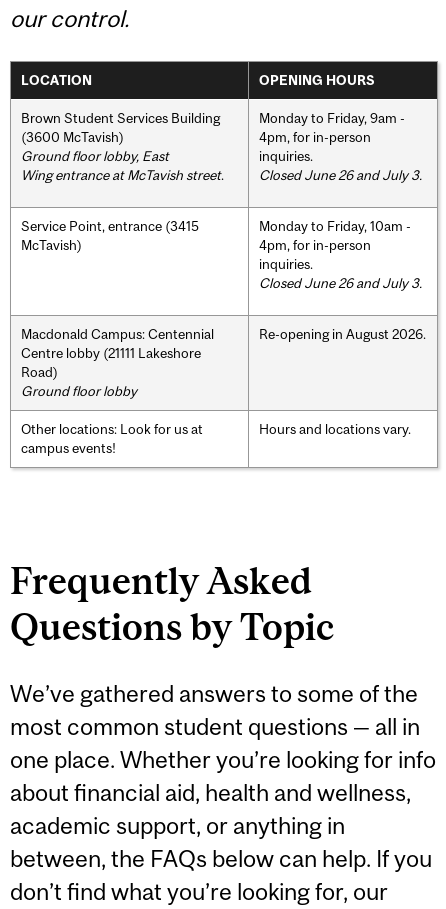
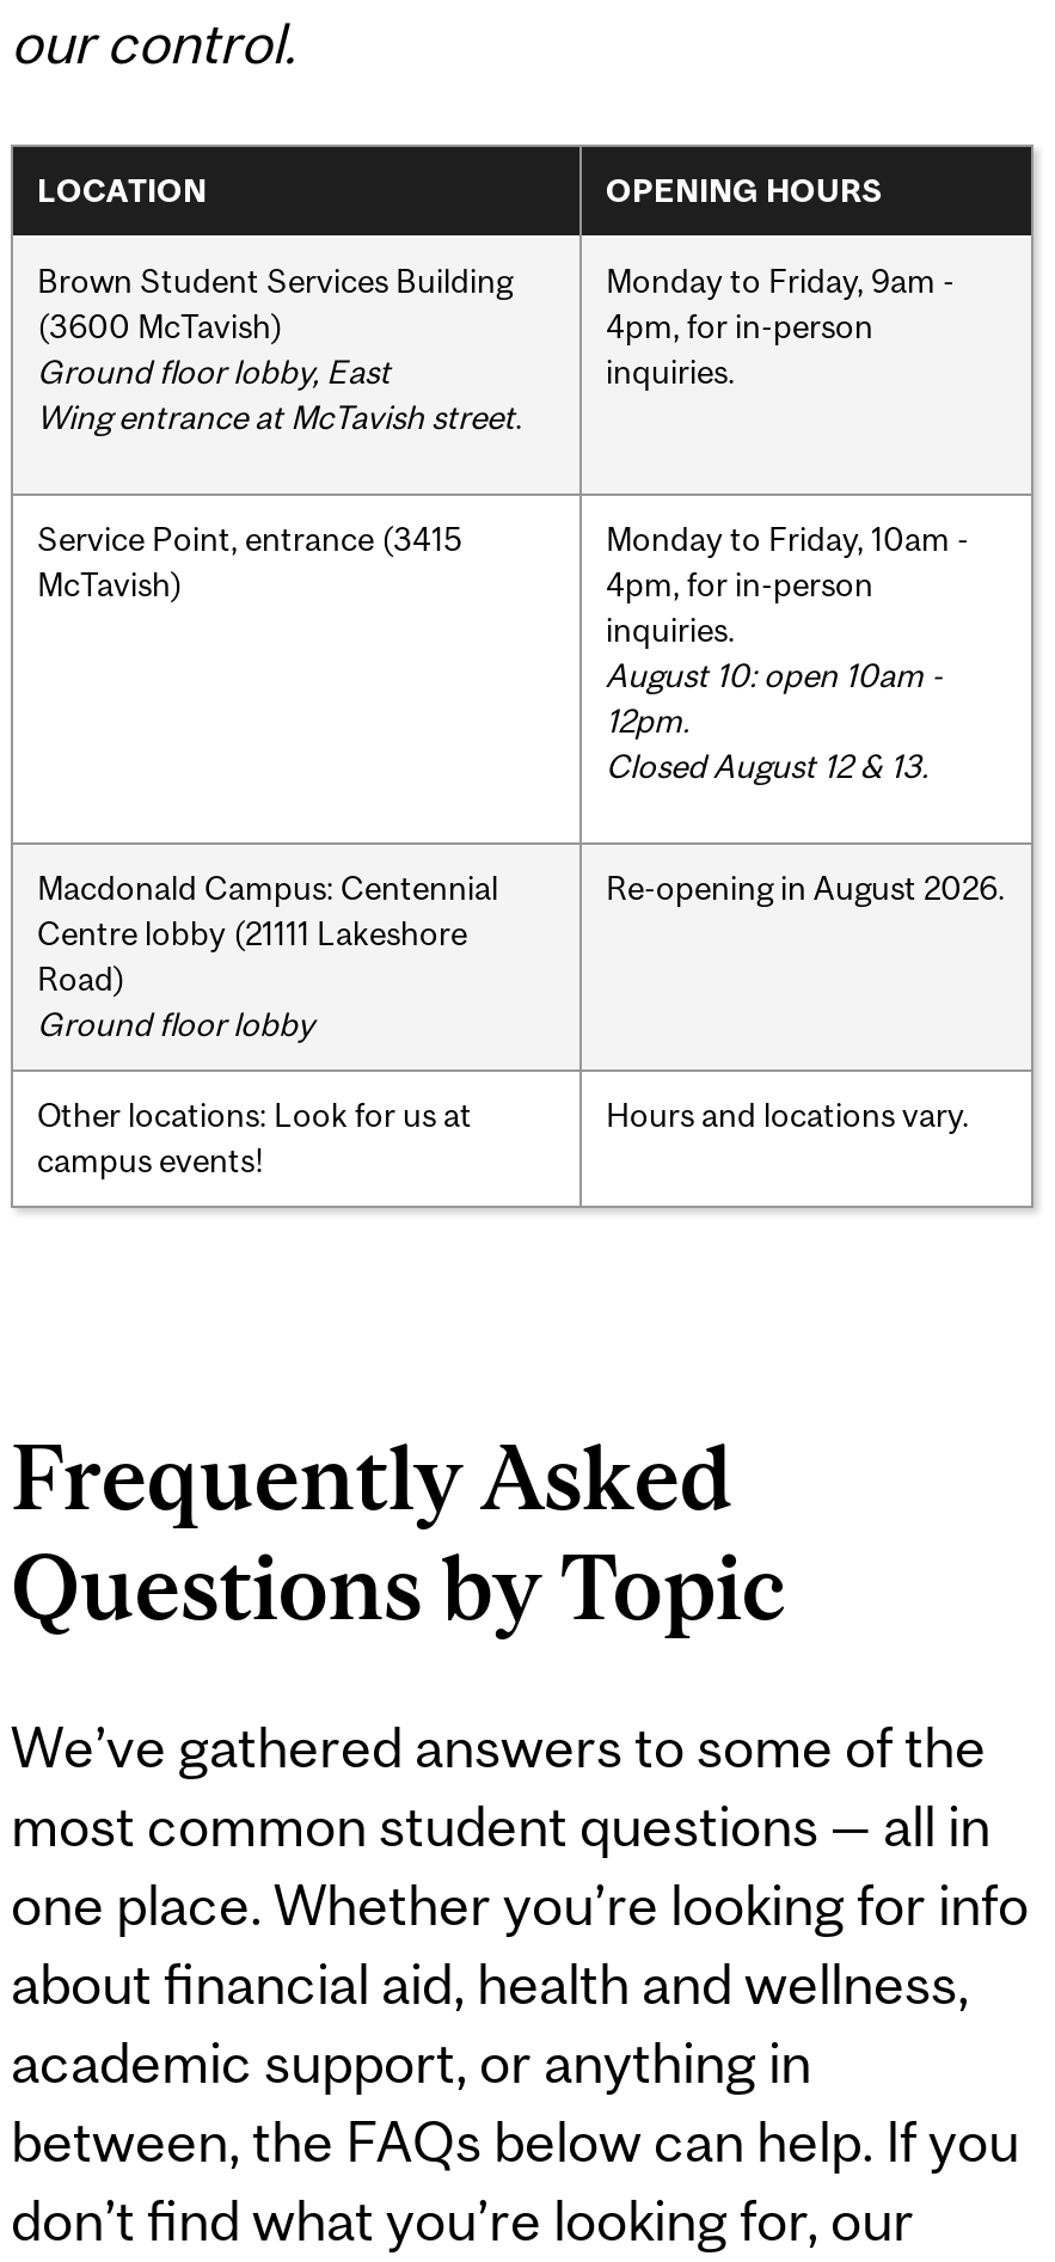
- Closed June 26 and July 3.

- Closed June 26 and July 3.
+ August 10: open 10am -
+ 12pm.
+ Closed August 12 & 13.
